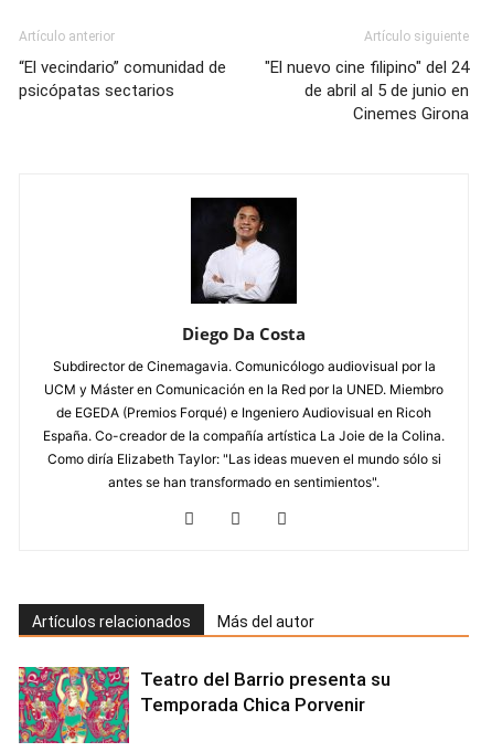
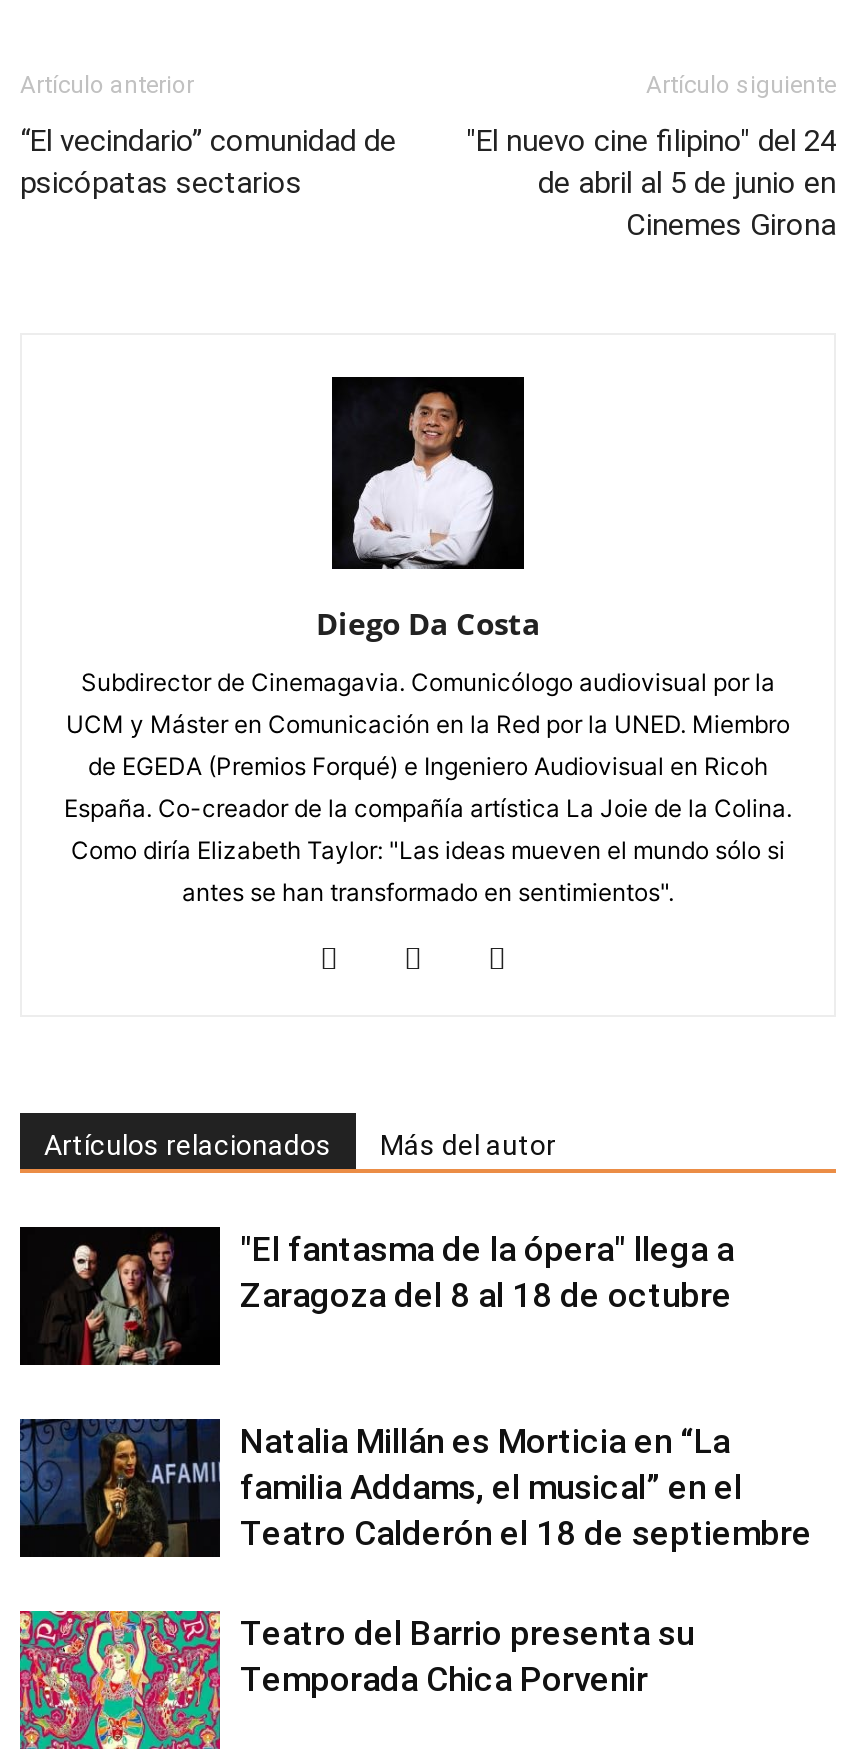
+ [image]
+ "El fantasma de la ópera" llega a
+ Zaragoza del 8 al 18 de octubre

+ [image]
+ Natalia Millán es Morticia en “La
+ familia Addams, el musical” en el
+ Teatro Calderón el 18 de septiembre
